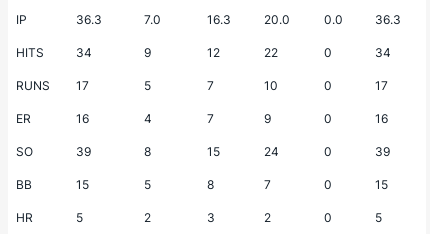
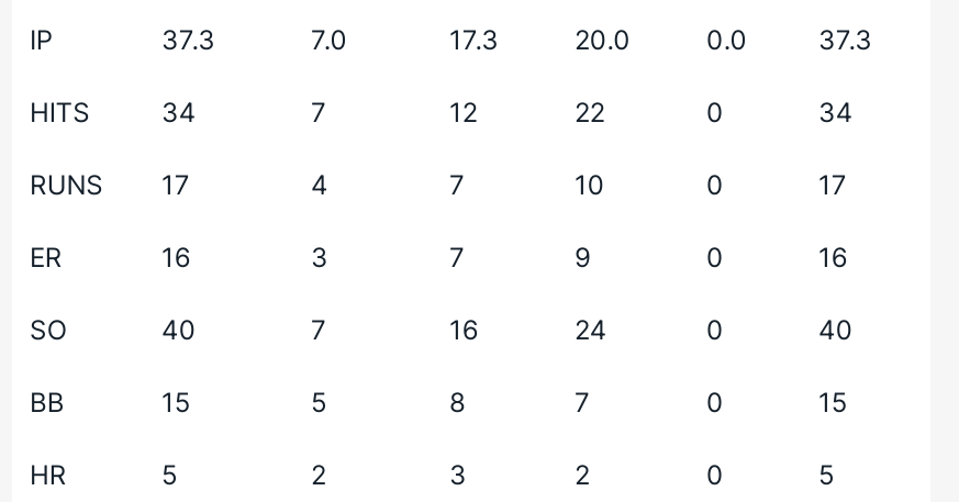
- 36.3
+ 37.3

- 16.3
+ 17.3

- 36.3
+ 37.3

- 9
+ 7

- 5
+ 4

- 4
+ 3

- 39
+ 40

- 8
+ 7

- 15
+ 16

- 39
+ 40
